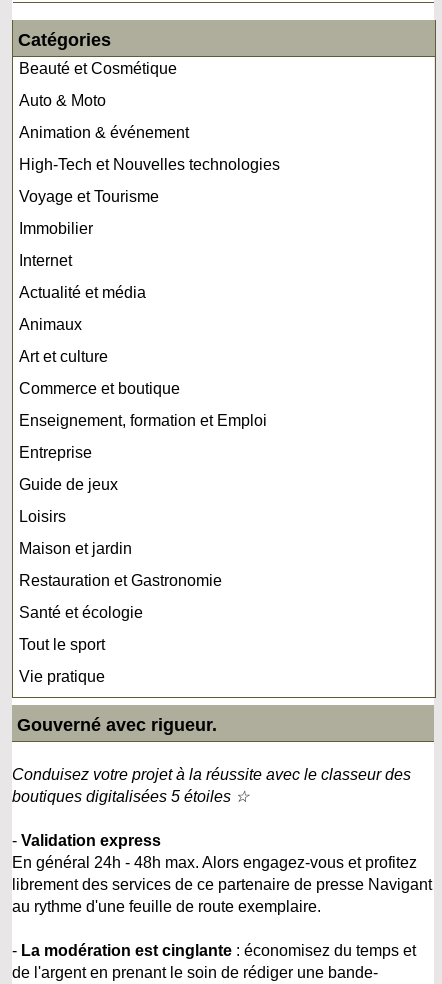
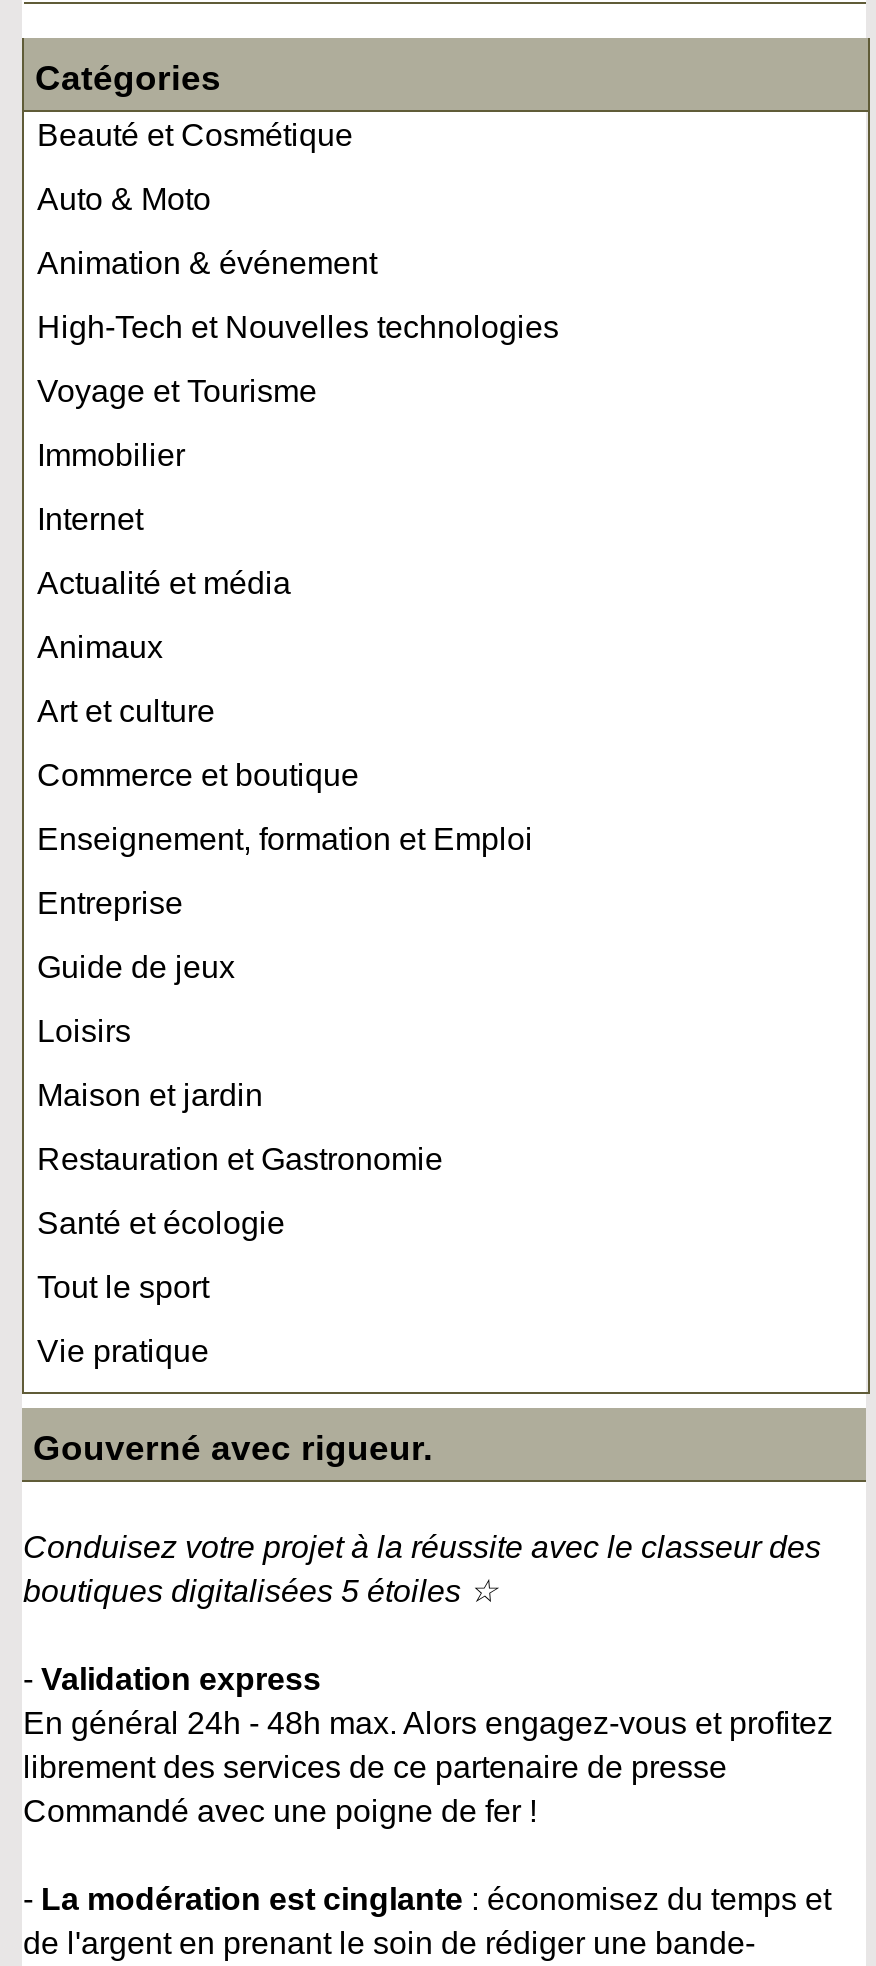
- librement des services de ce partenaire de presse Navigant
- au rythme d'une feuille de route exemplaire.
+ librement des services de ce partenaire de presse
+ Commandé avec une poigne de fer !
